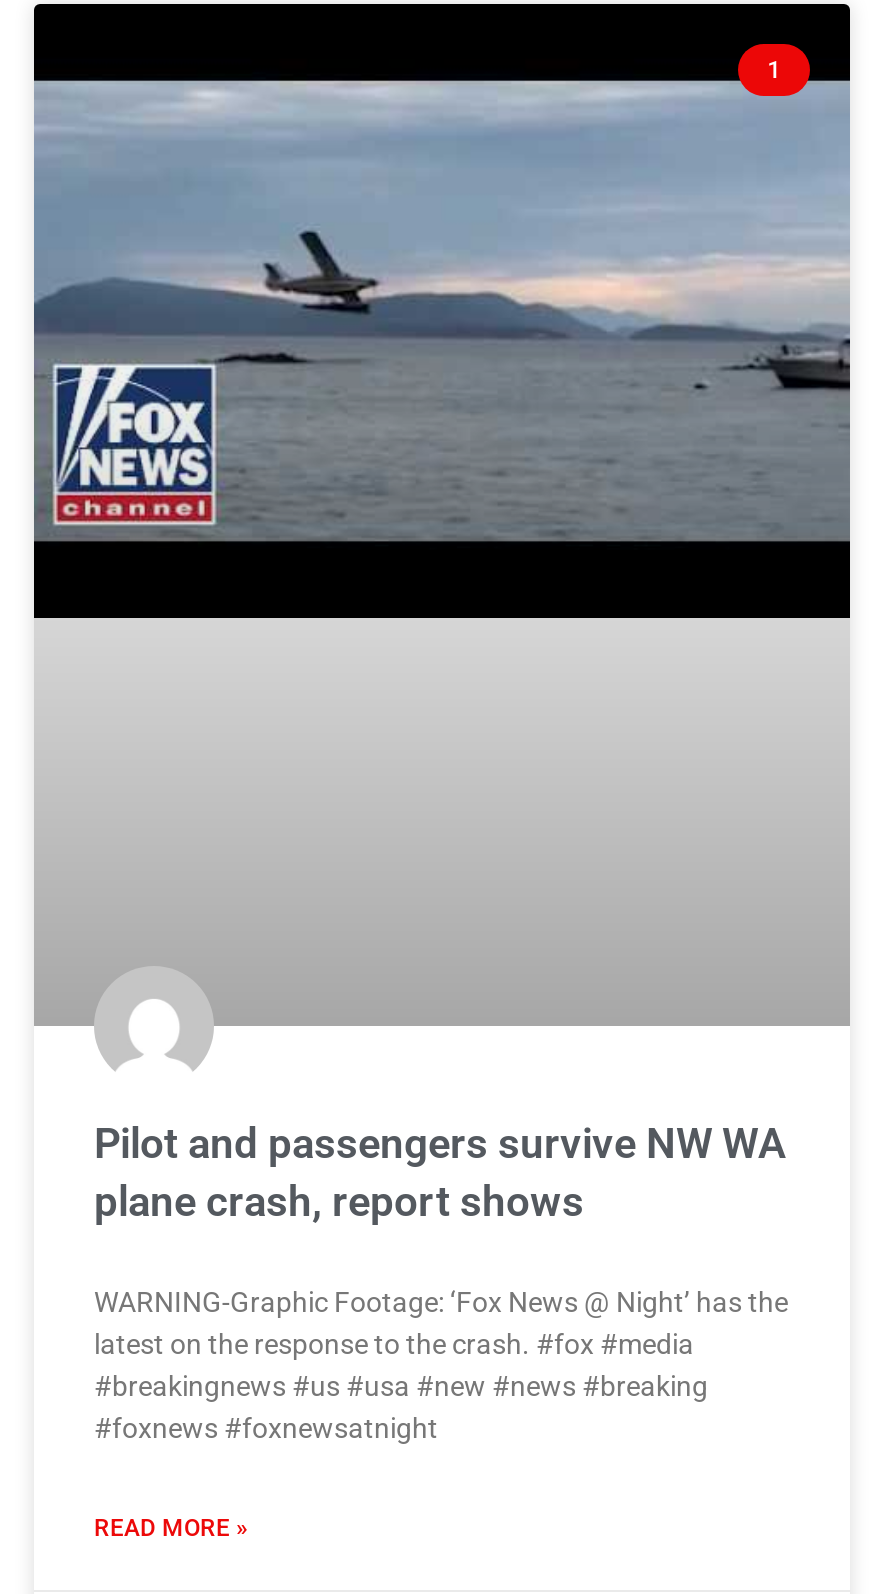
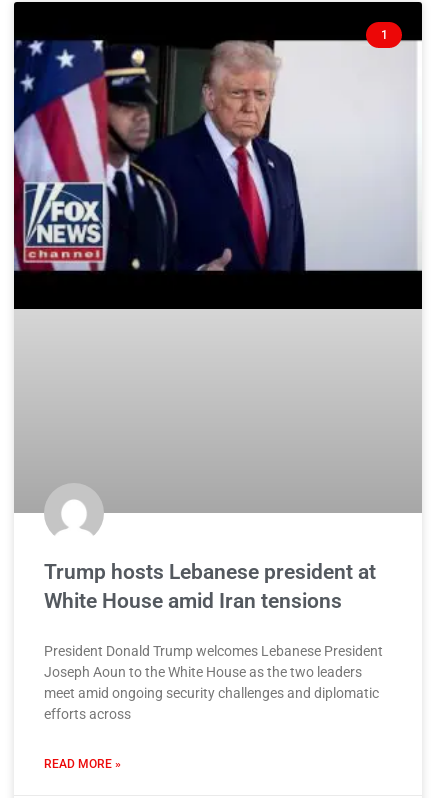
- [image]
+ [image]

- Pilot and passengers survive NW WA
- plane crash, report shows
+ Trump hosts Lebanese president at
+ White House amid Iran tensions

- WARNING-Graphic Footage: ‘Fox News @ Night’ has the
- latest on the response to the crash. #fox #media
- #breakingnews #us #usa #new #news #breaking
- #foxnews #foxnewsatnight
+ President Donald Trump welcomes Lebanese President
+ Joseph Aoun to the White House as the two leaders
+ meet amid ongoing security challenges and diplomatic
+ efforts across
